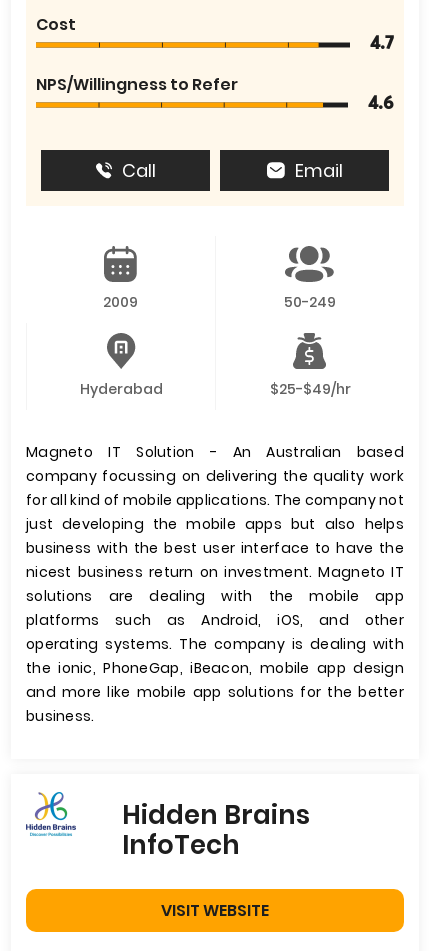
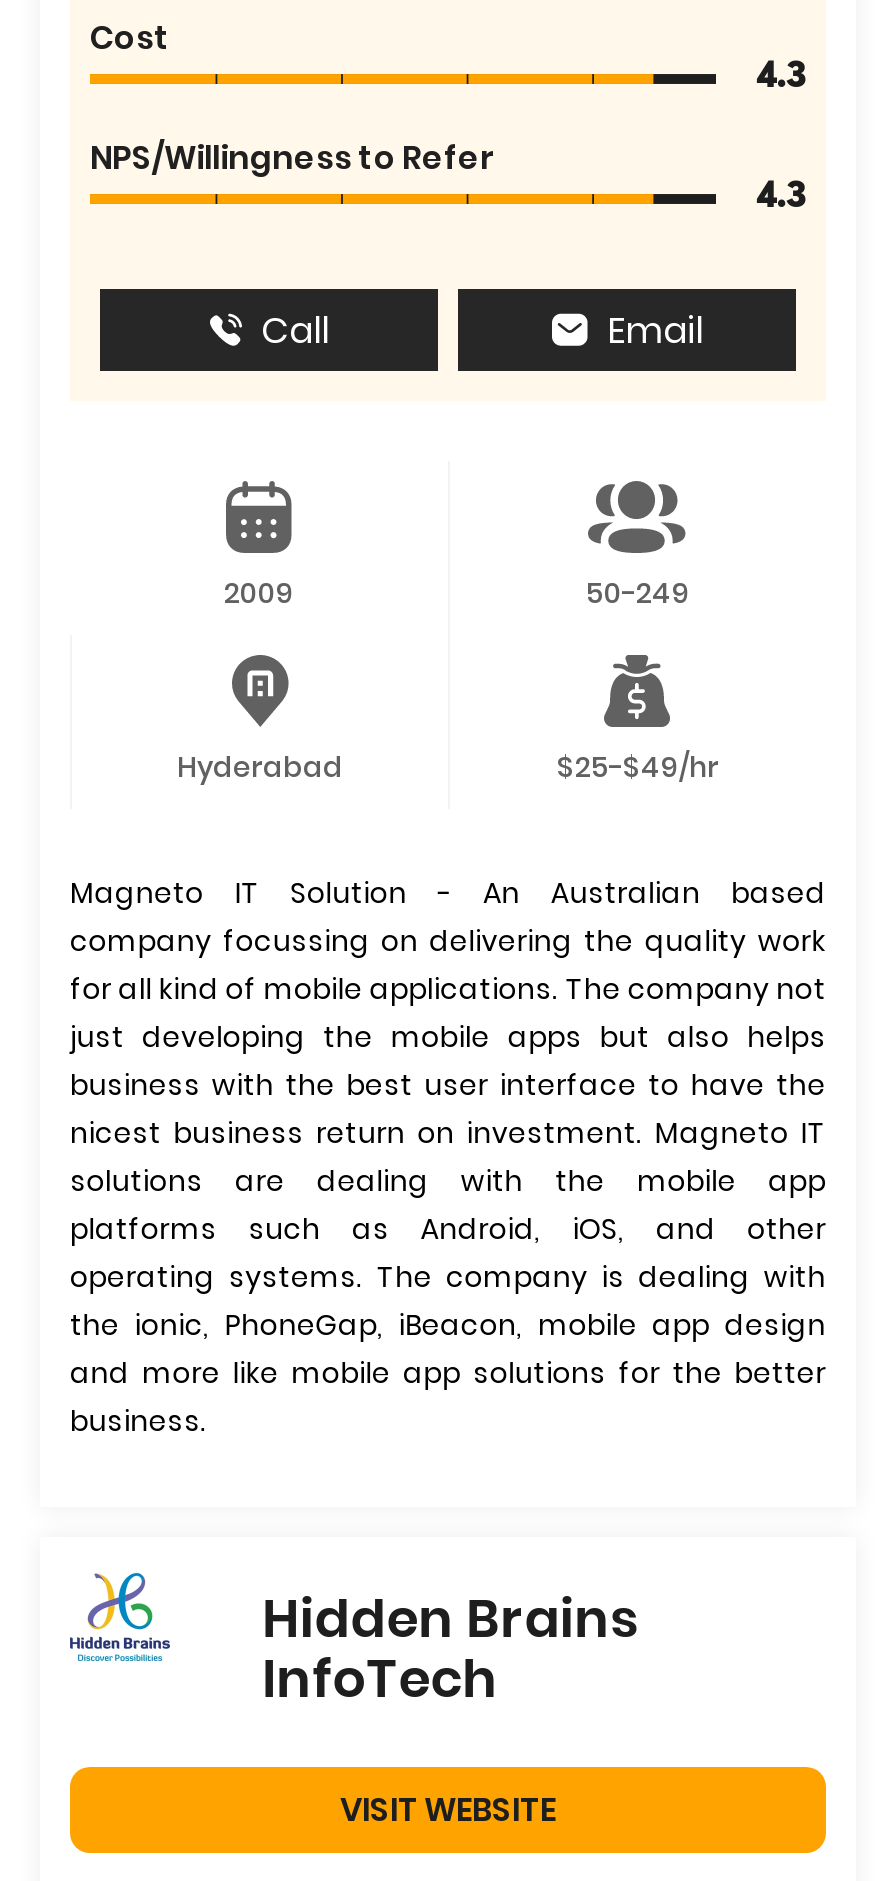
- 4.7
+ 4.3

- 4.6
+ 4.3
